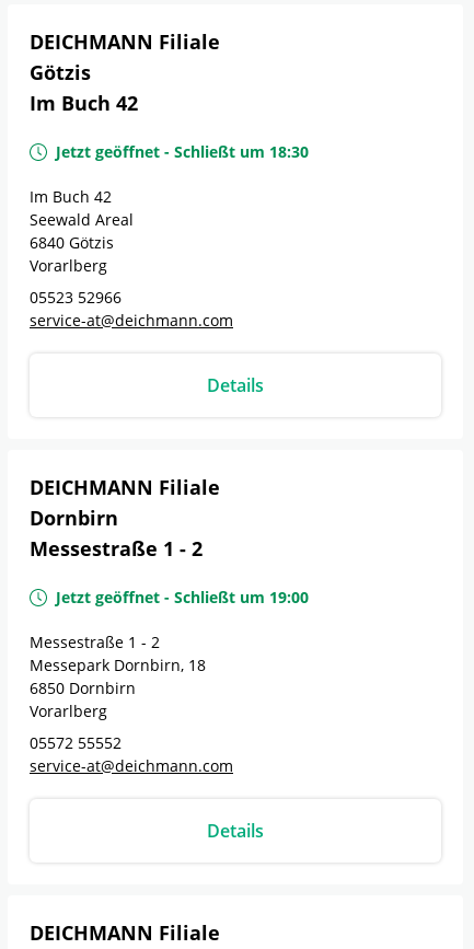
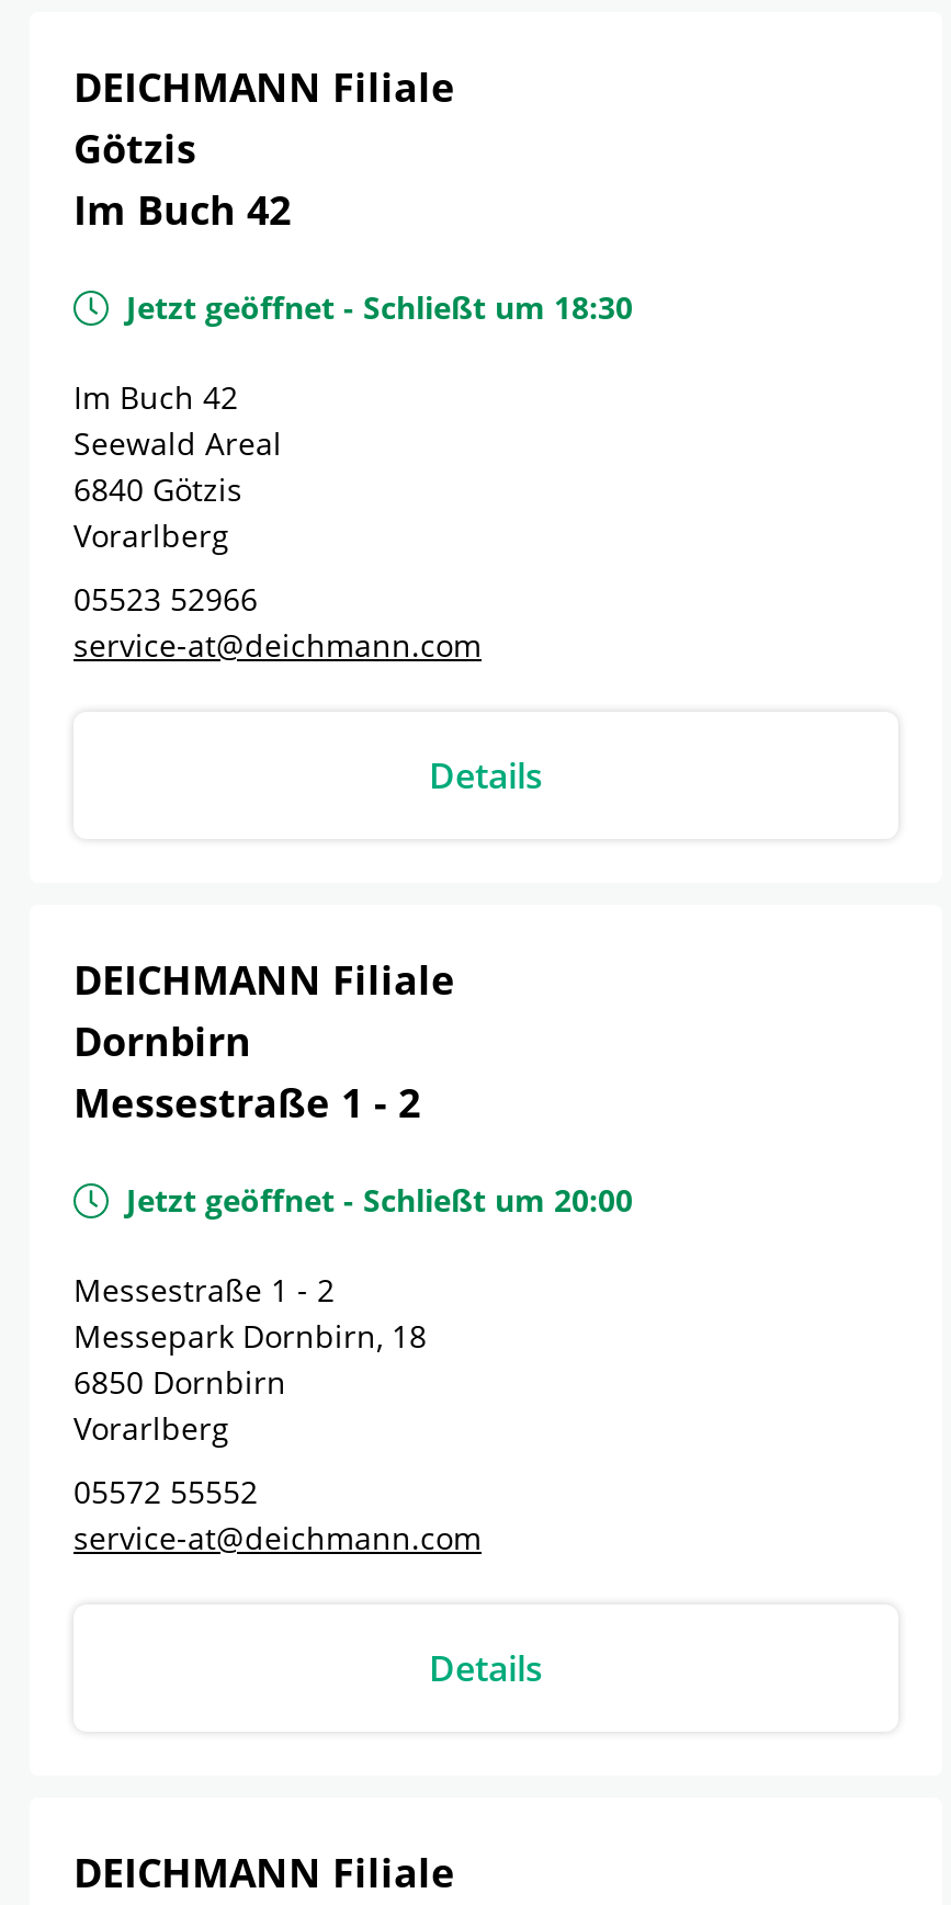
- Jetzt geöffnet - Schließt um 19:00
+ Jetzt geöffnet - Schließt um 20:00
